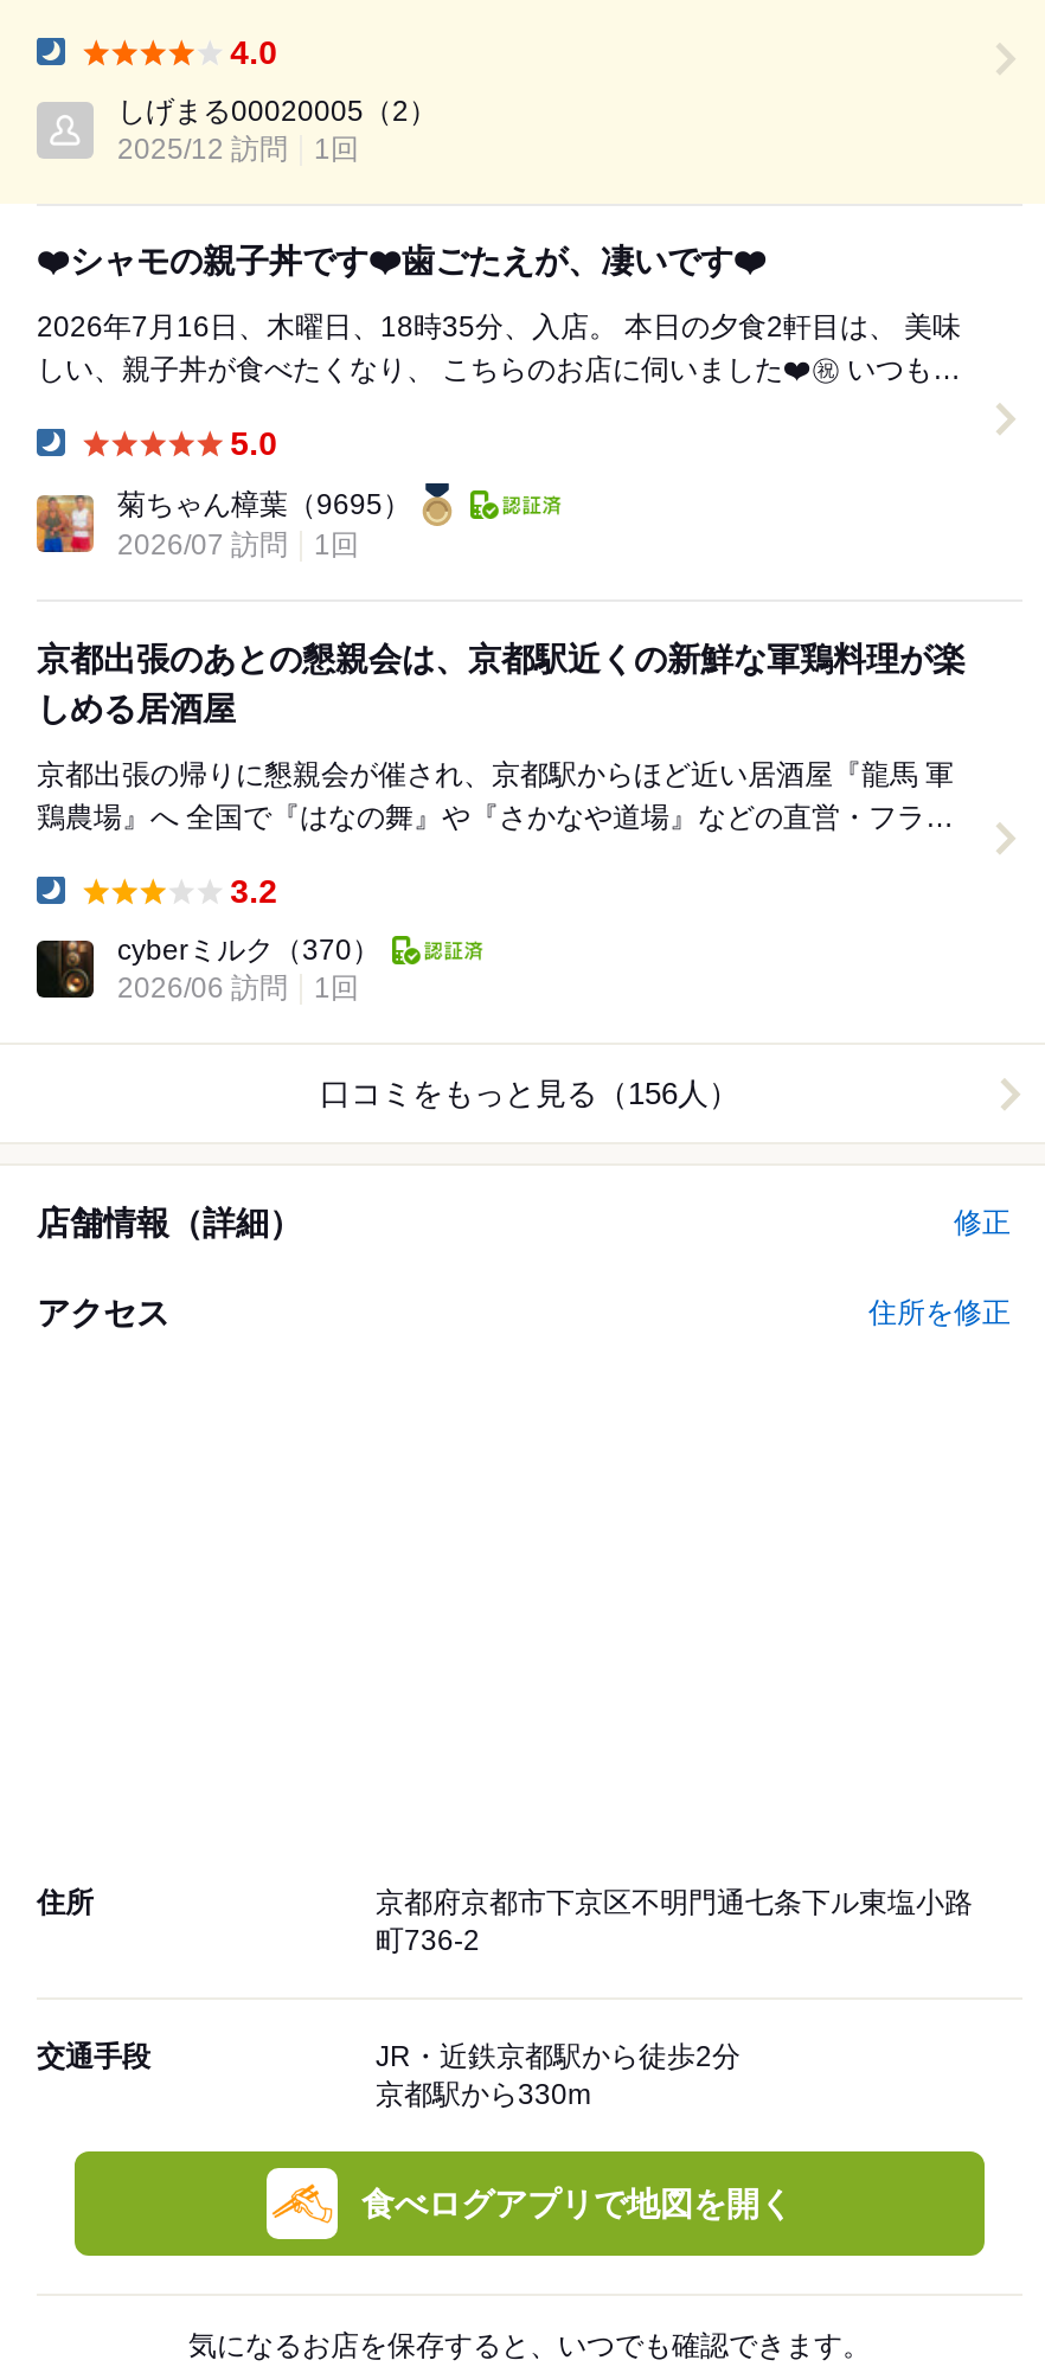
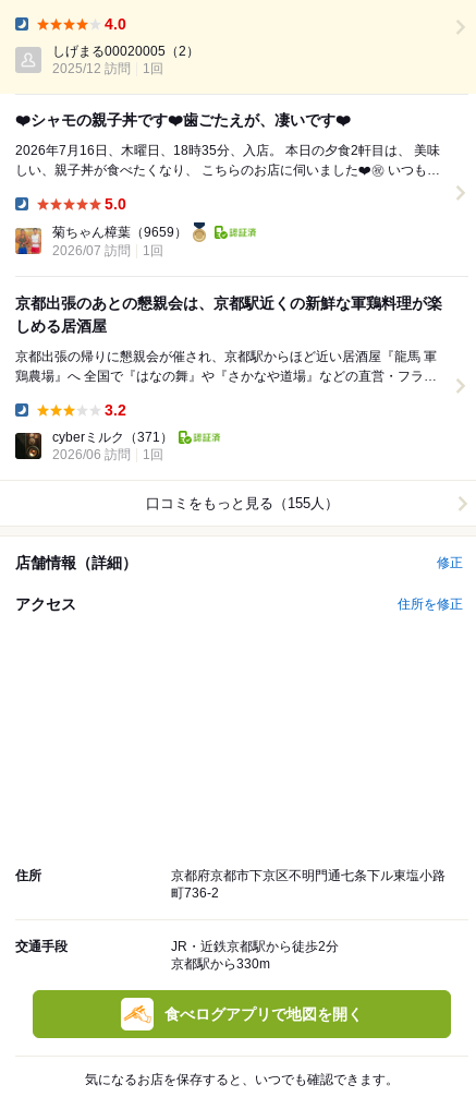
- 菊ちゃん樟葉（9695）
+ 菊ちゃん樟葉（9659）

- cyberミルク（370）
+ cyberミルク（371）

- 口コミをもっと見る（156人）
+ 口コミをもっと見る（155人）
